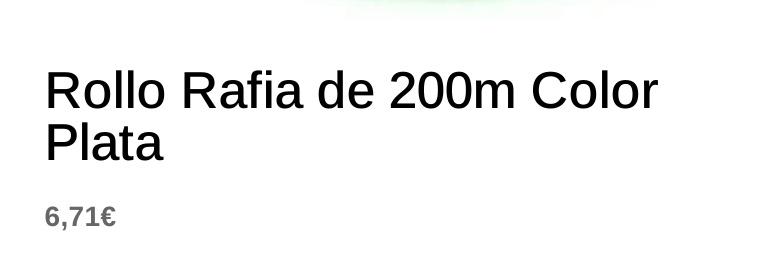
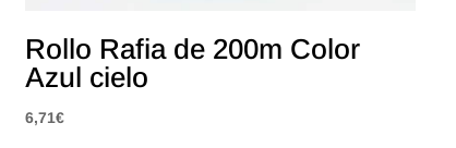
- Plata
+ Azul cielo
